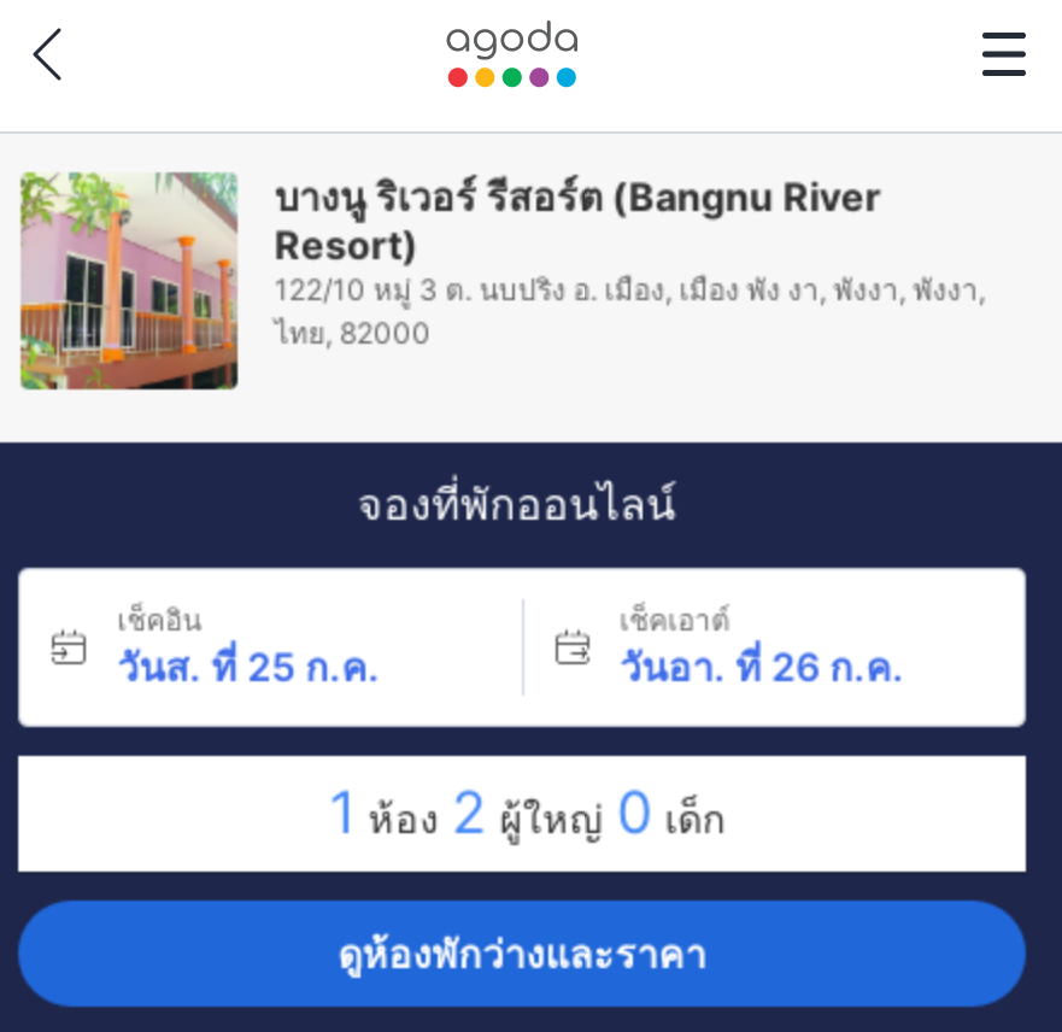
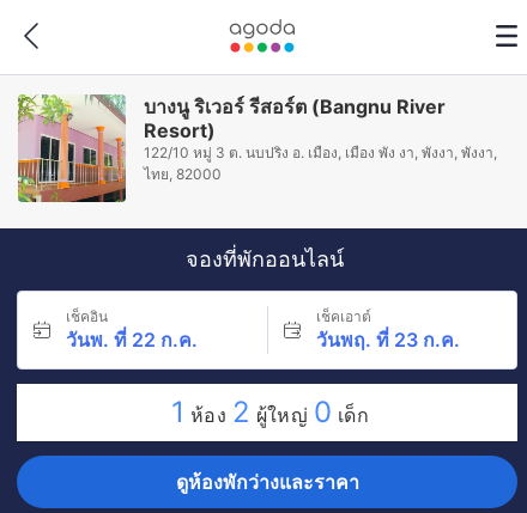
- วันส. ที่ 25 ก.ค.
+ วันพ. ที่ 22 ก.ค.

- วันอา. ที่ 26 ก.ค.
+ วันพฤ. ที่ 23 ก.ค.
